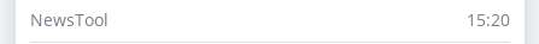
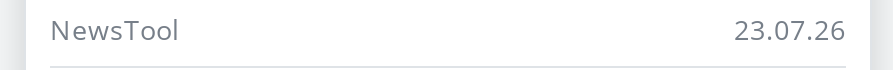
- 15:20
+ 23.07.26
